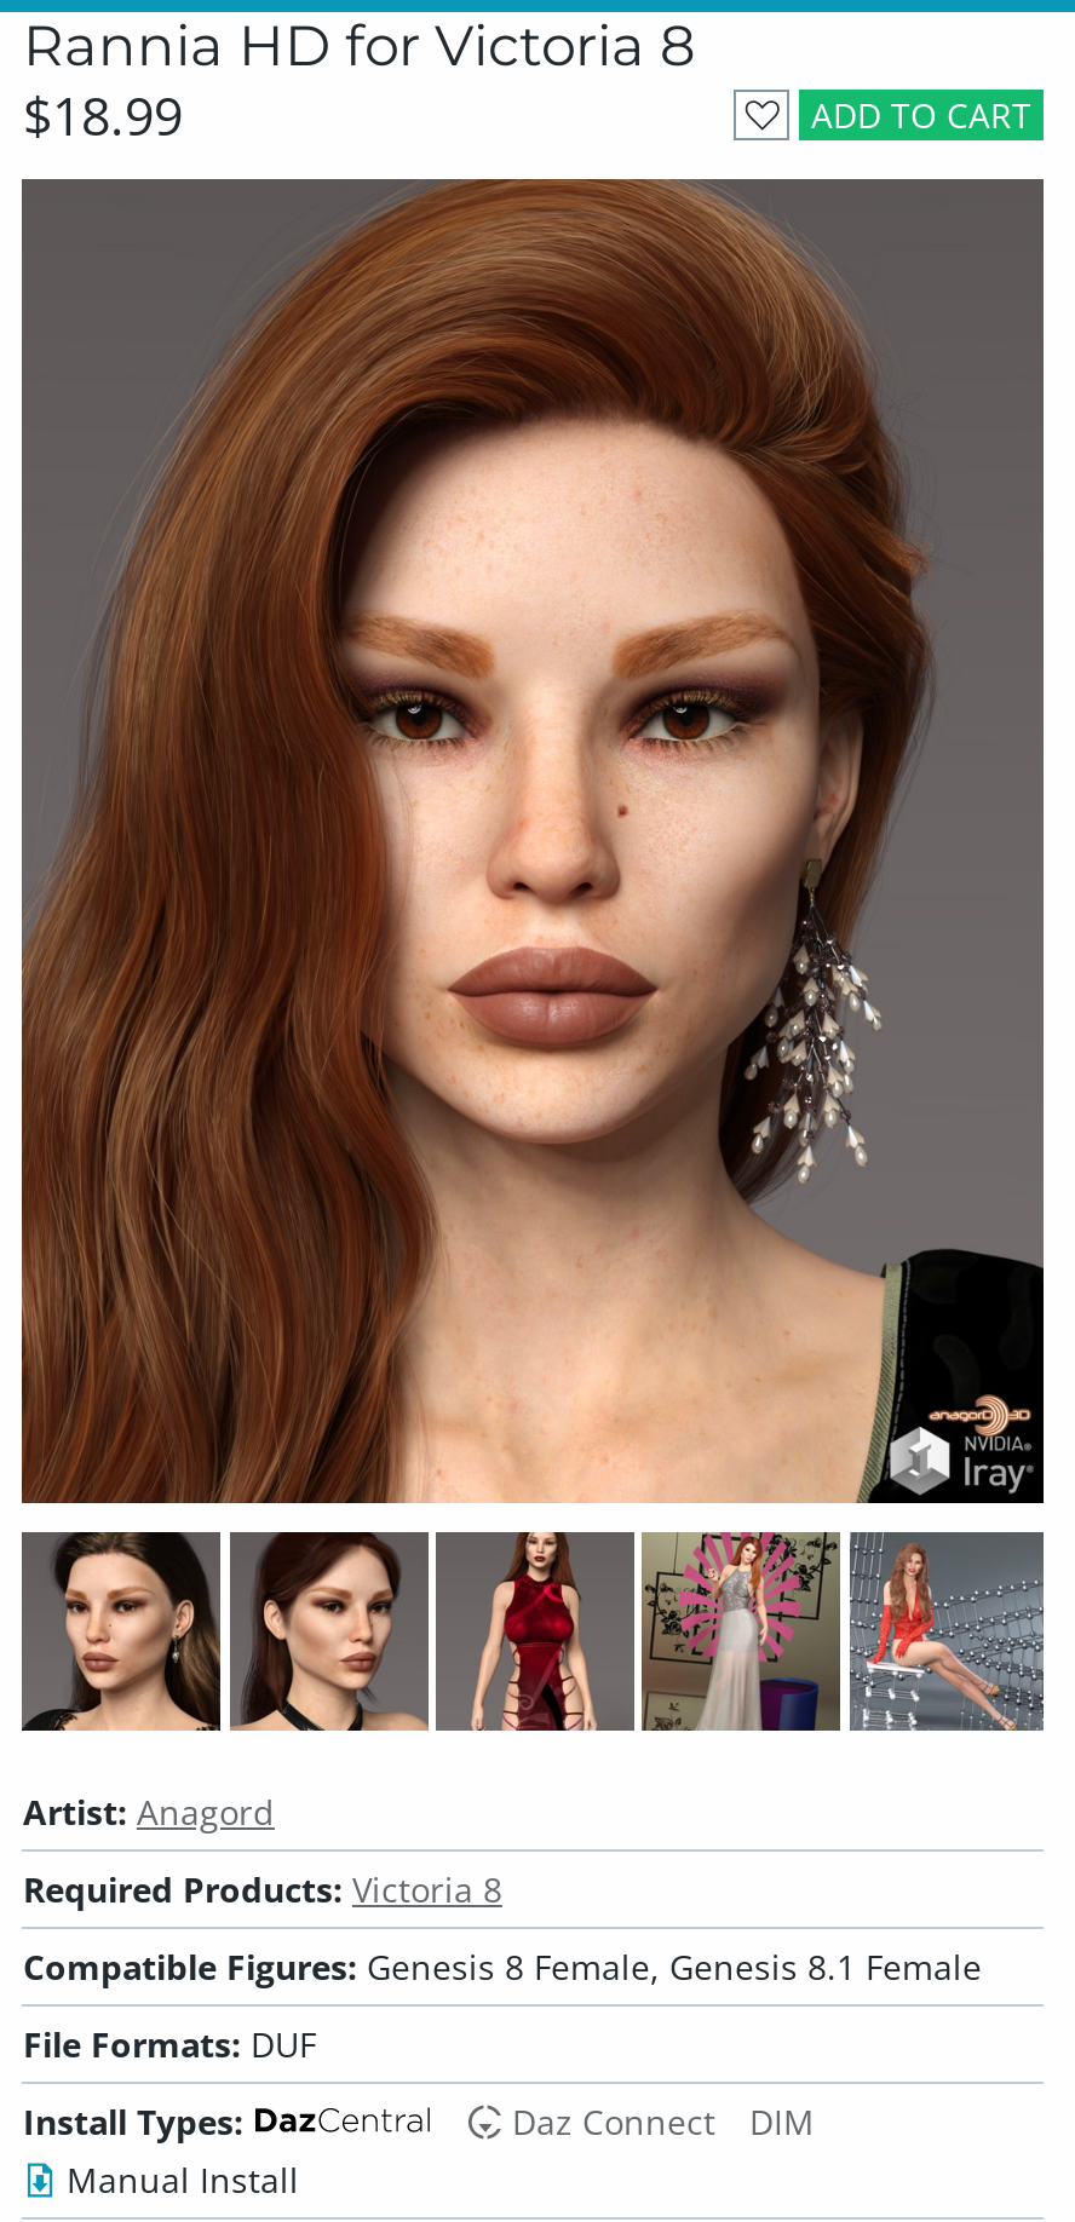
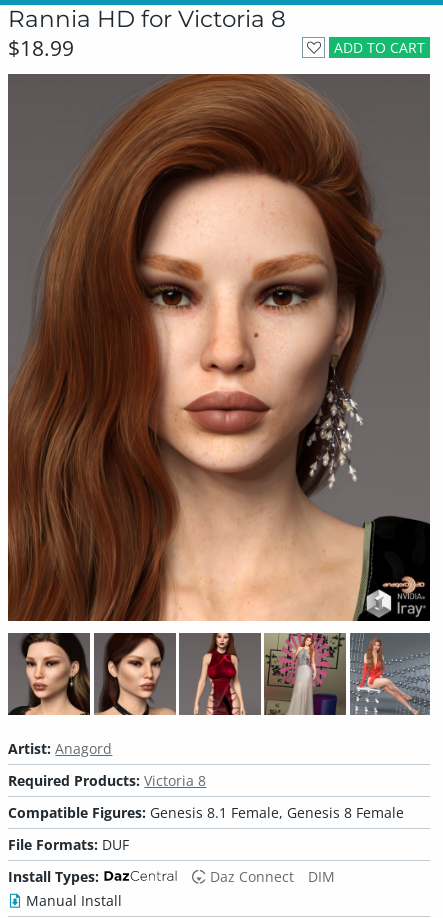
- Compatible Figures: Genesis 8 Female, Genesis 8.1 Female
+ Compatible Figures: Genesis 8.1 Female, Genesis 8 Female
